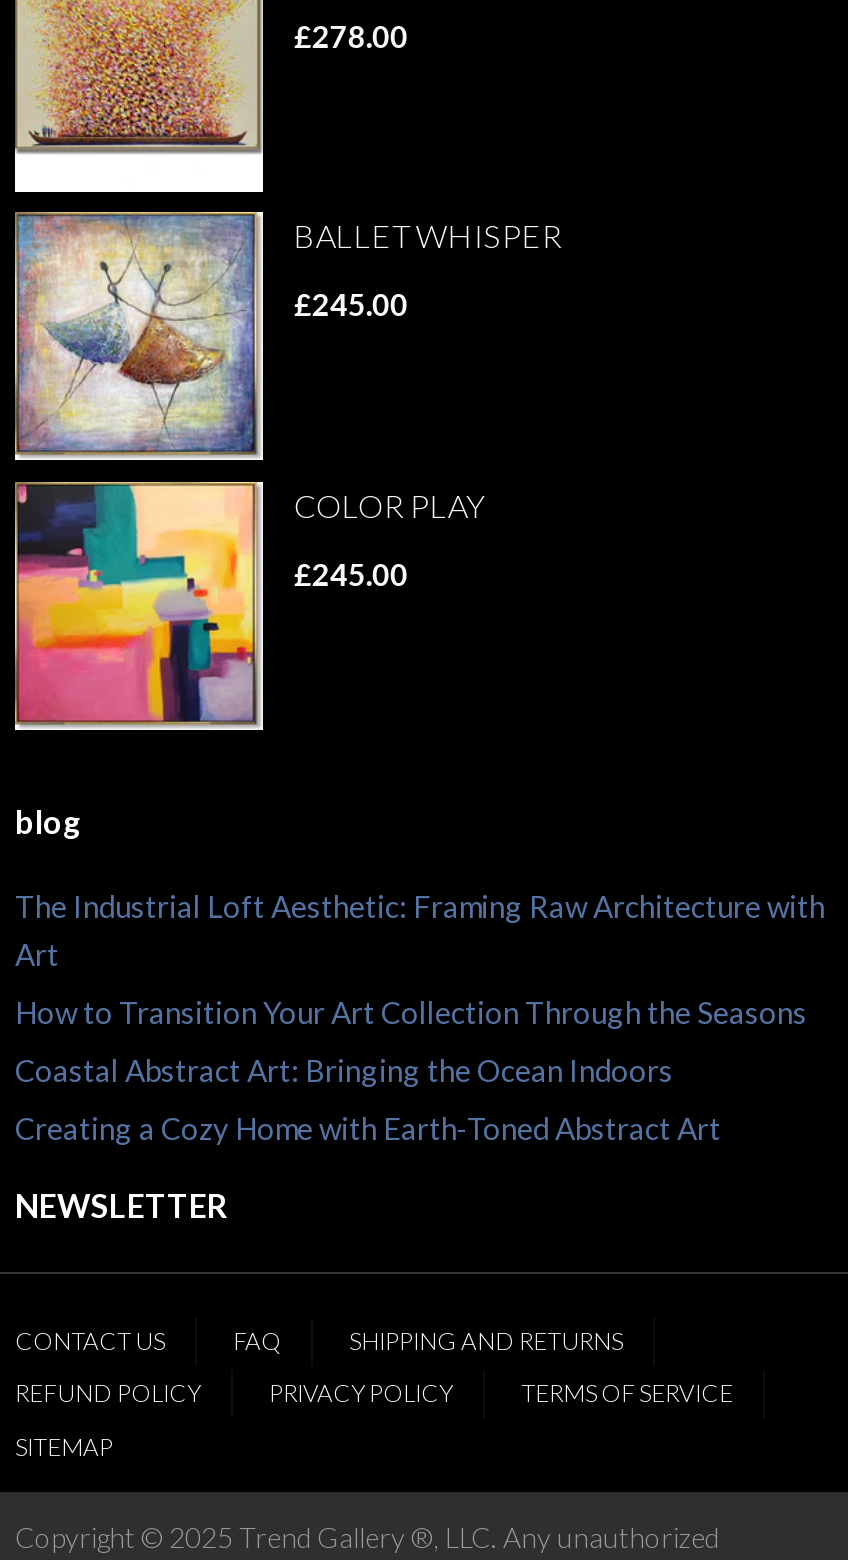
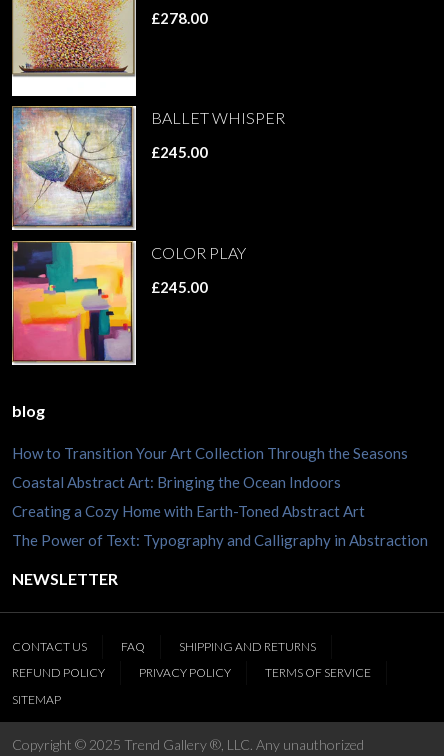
- The Industrial Loft Aesthetic: Framing Raw Architecture with
- Art

moved up: How to Transition Your Art Collection Through the Seasons | Coastal Abstract Art: Bringing the Ocean Indoors | Creating a Cozy Home with Earth-Toned Abstract Art

+ The Power of Text: Typography and Calligraphy in Abstraction
